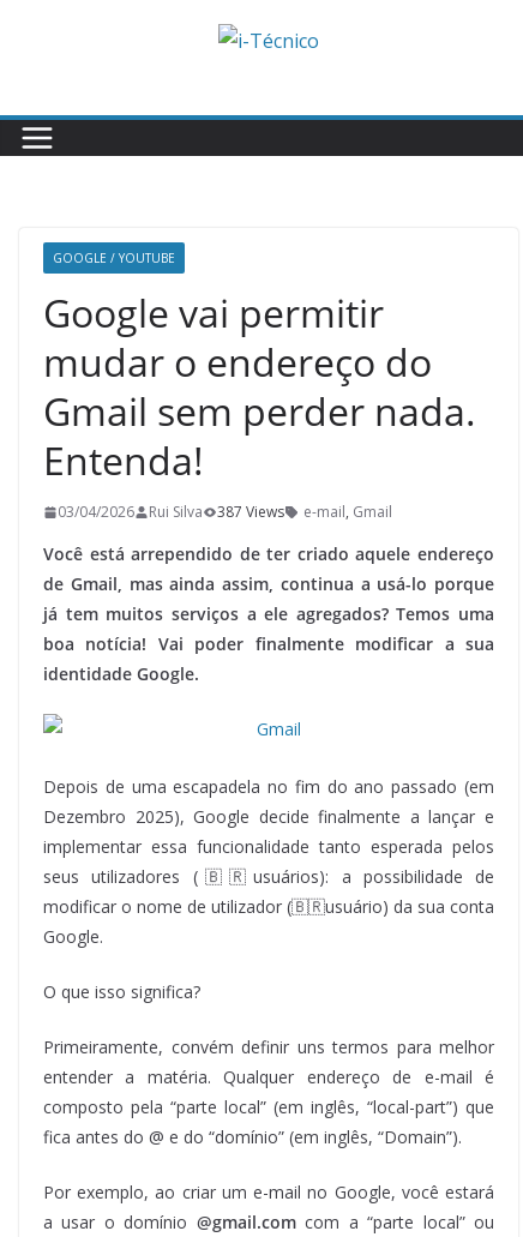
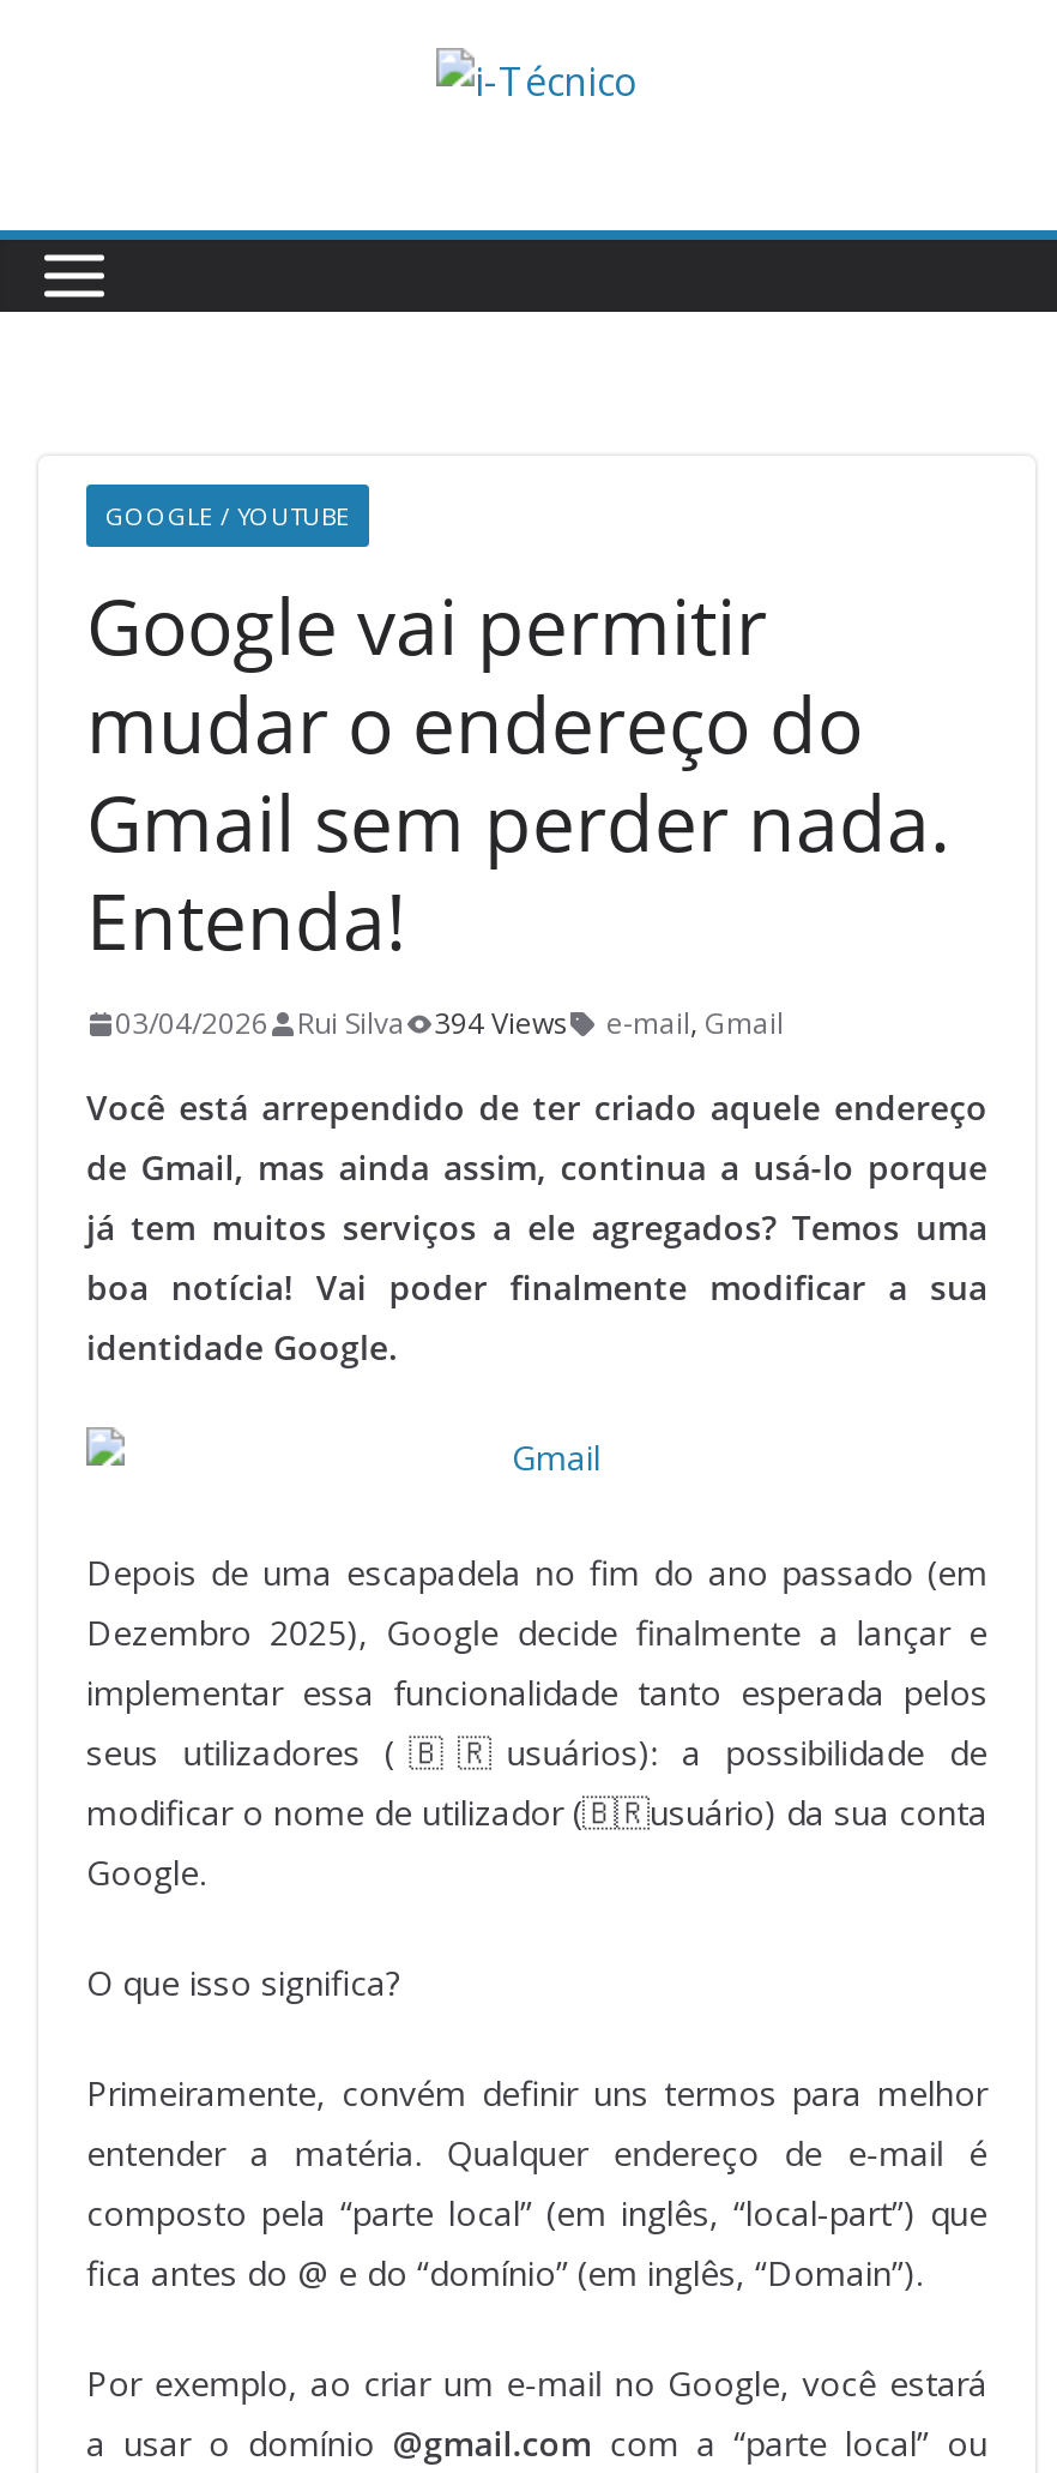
- 03/04/2026 Rui Silva 387 Views e-mail, Gmail
+ 03/04/2026 Rui Silva 394 Views e-mail, Gmail
